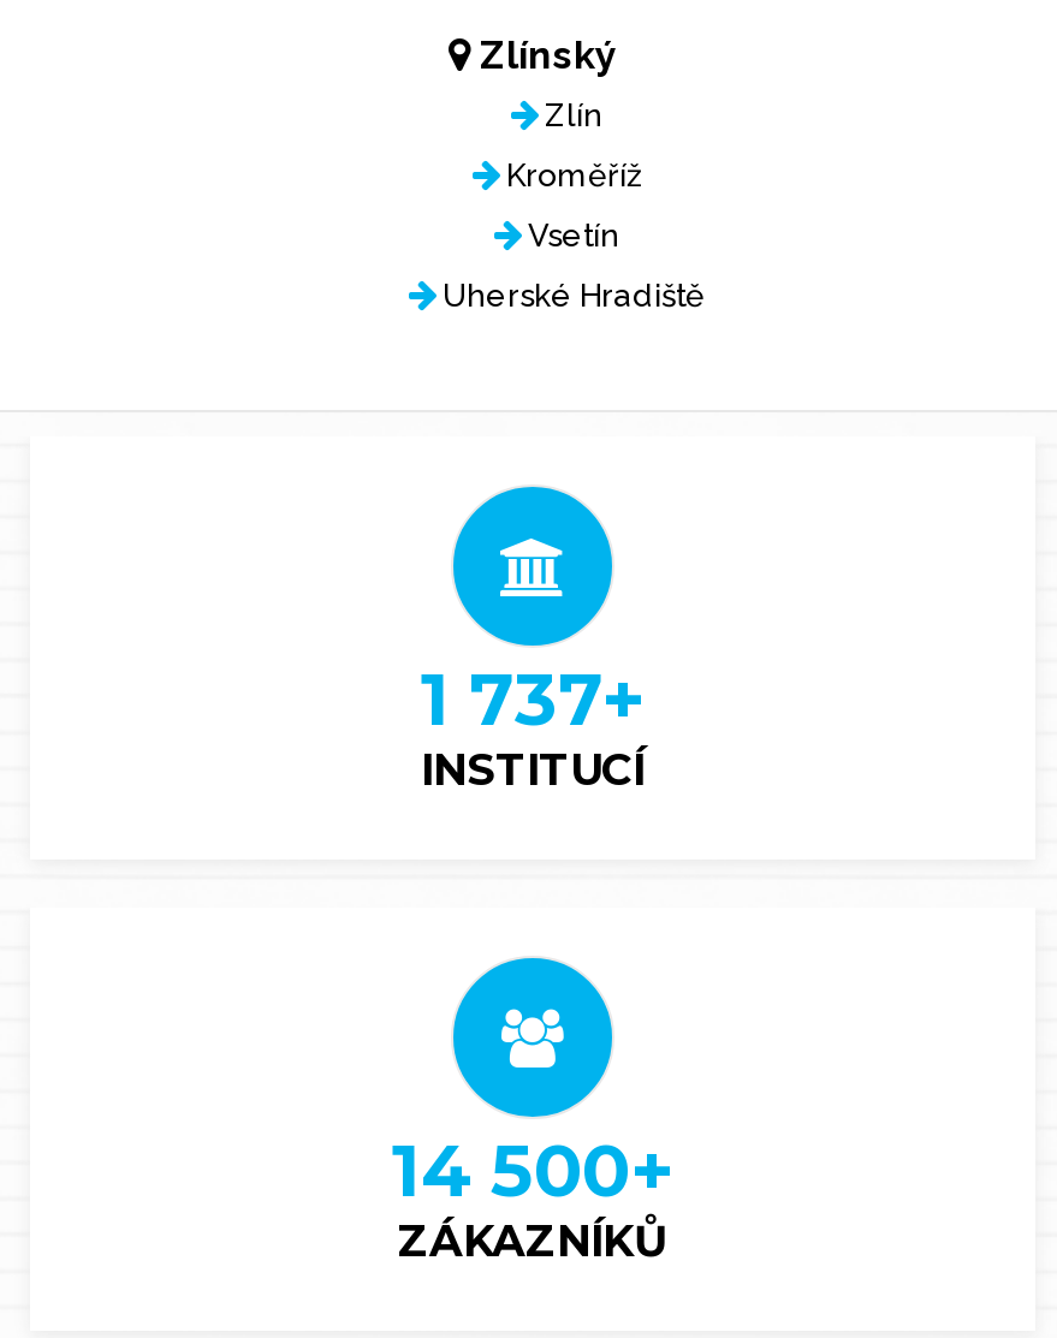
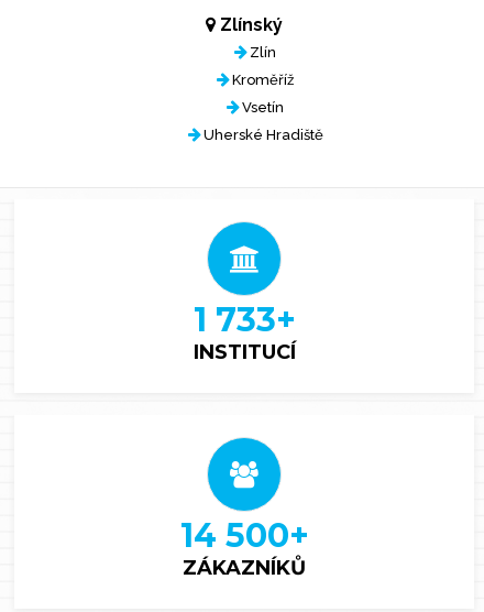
- 1 737+
+ 1 733+
